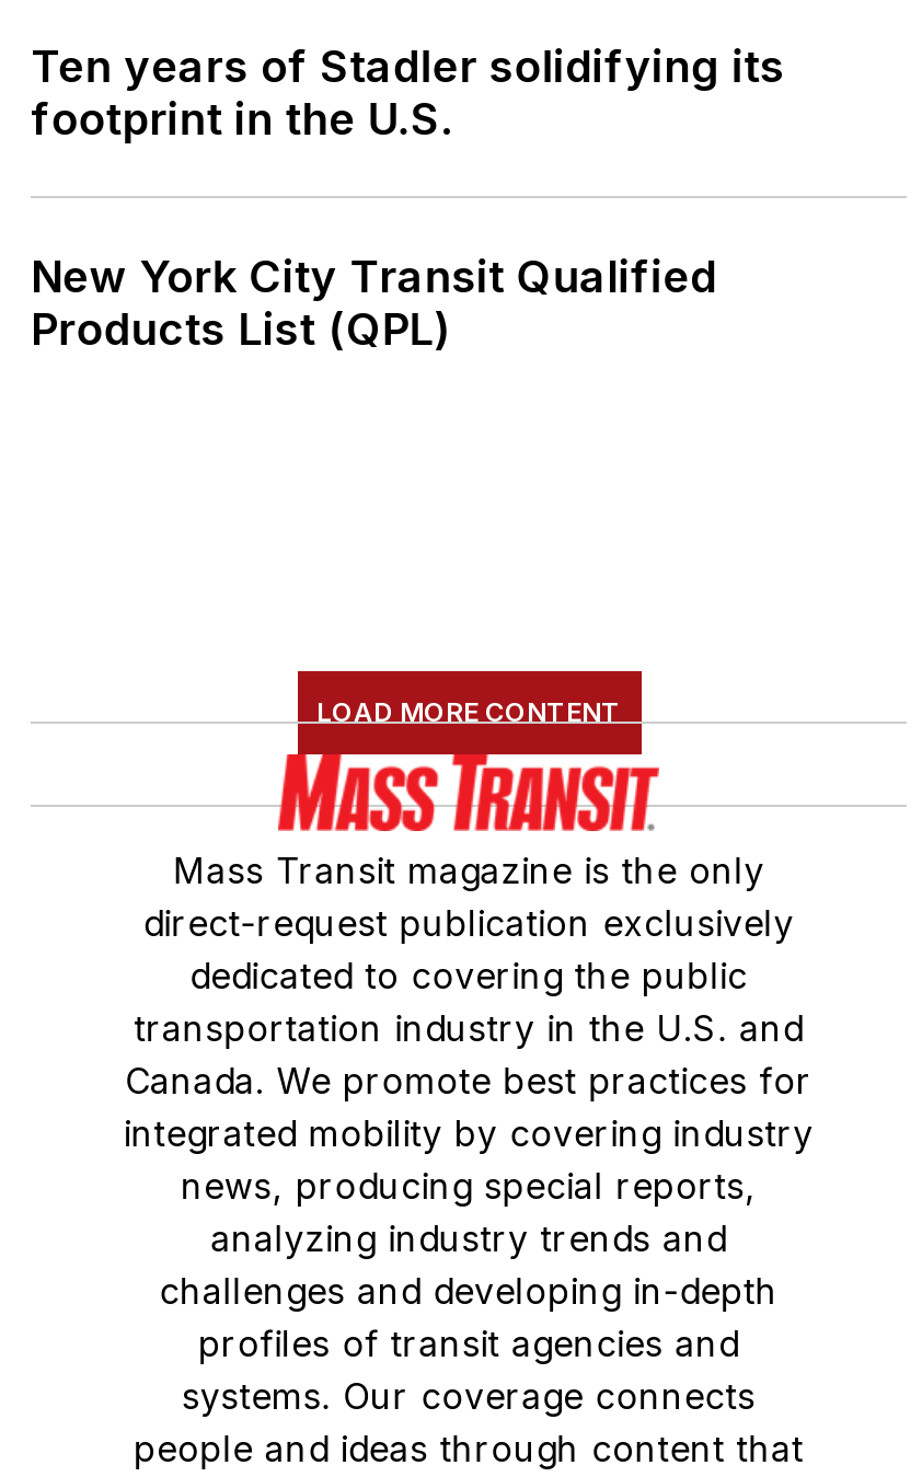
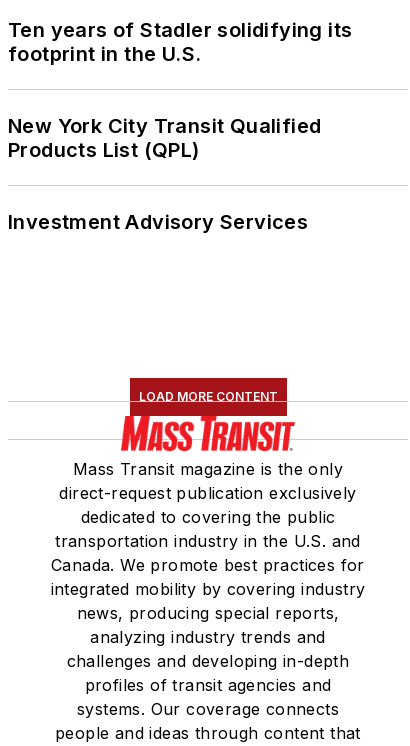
+ Investment Advisory Services
